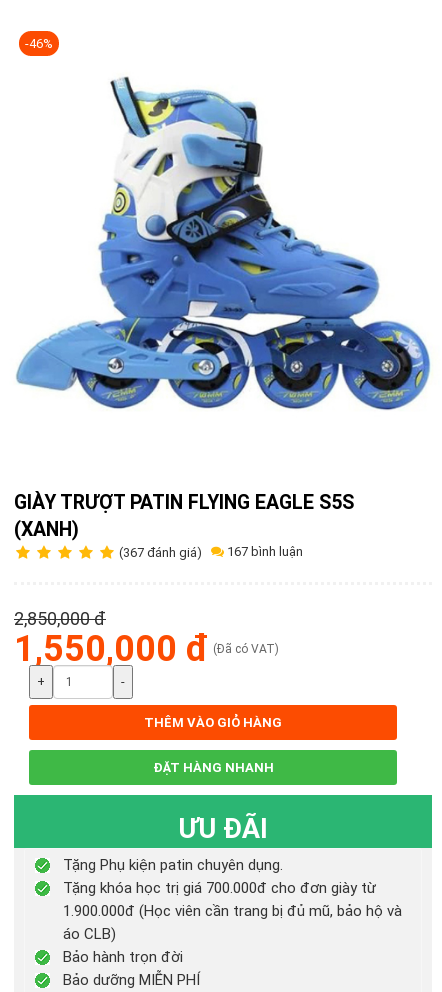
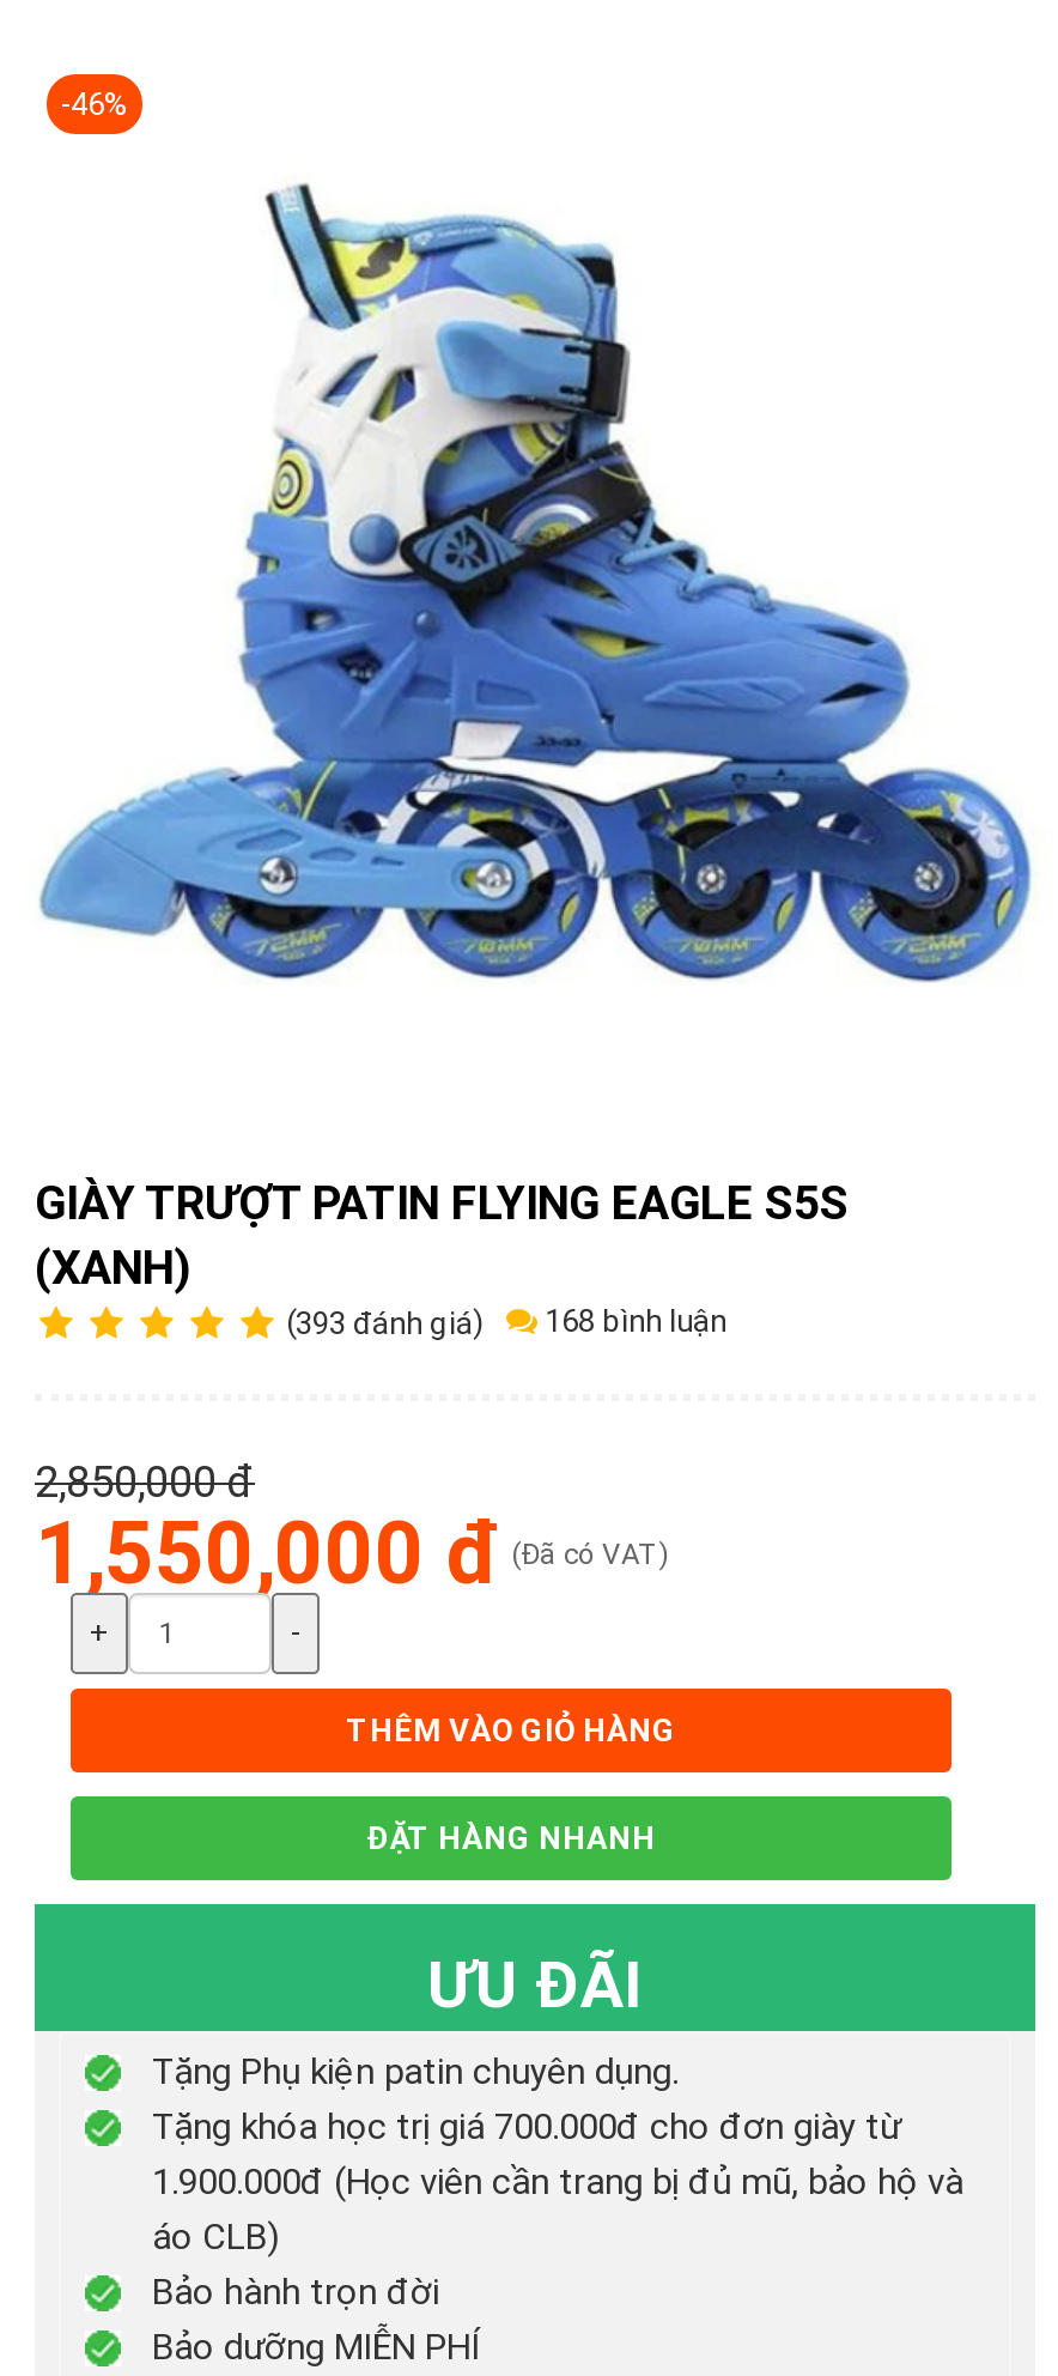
- (367 đánh giá)
+ (393 đánh giá)

- 167 bình luận
+ 168 bình luận
